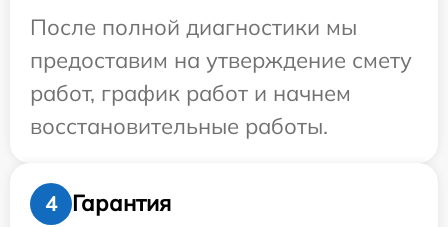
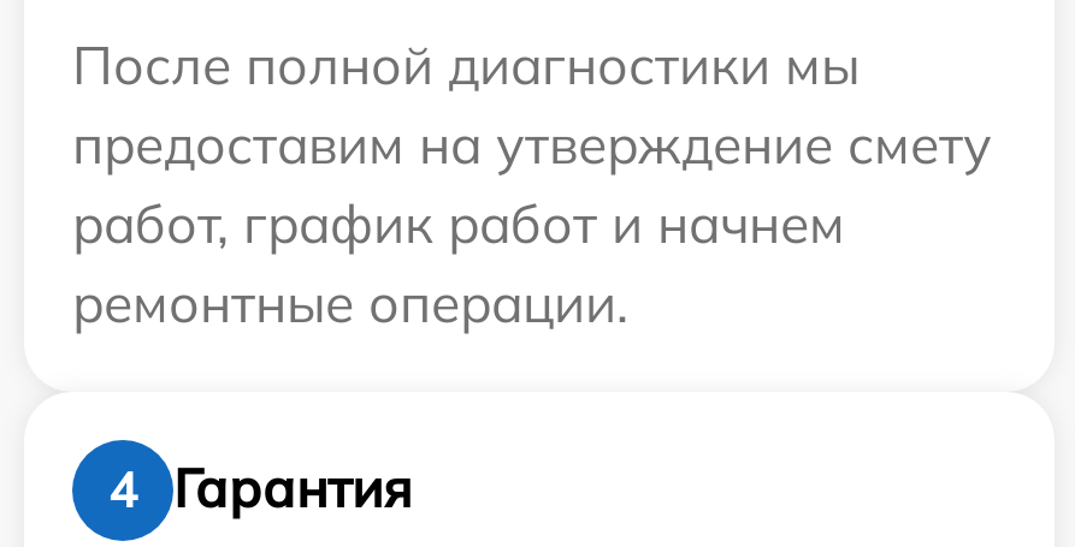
- восстановительные работы.
+ ремонтные операции.
